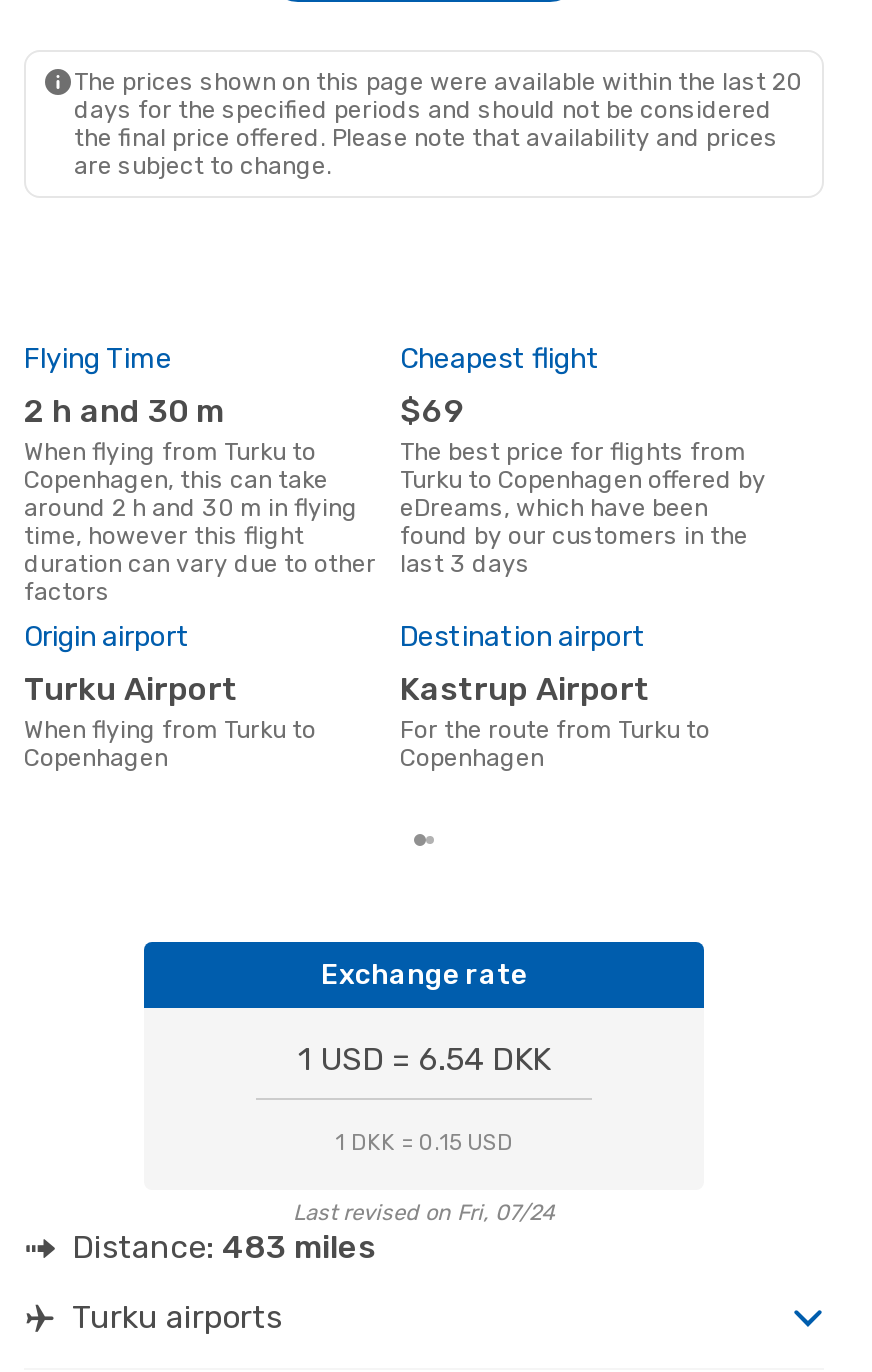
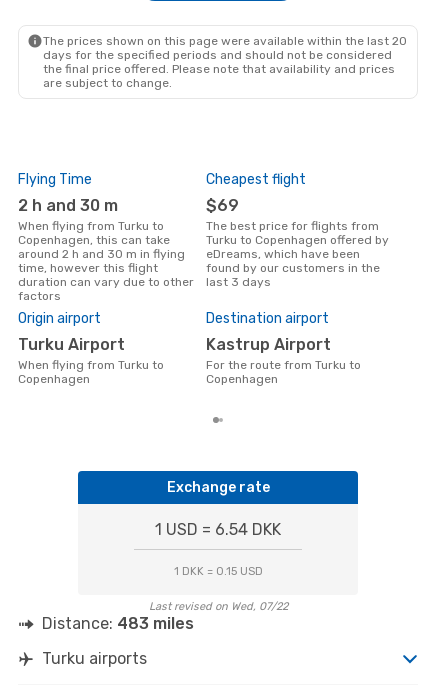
- Last revised on Fri, 07/24
+ Last revised on Wed, 07/22
